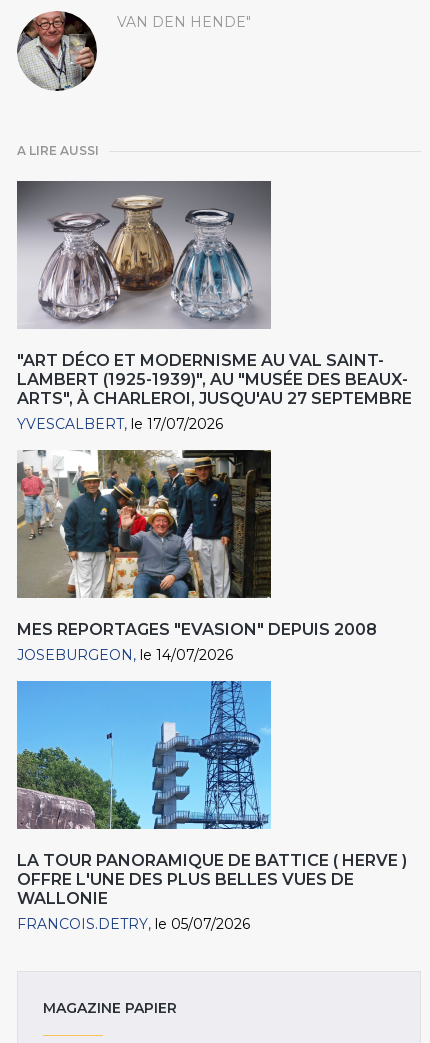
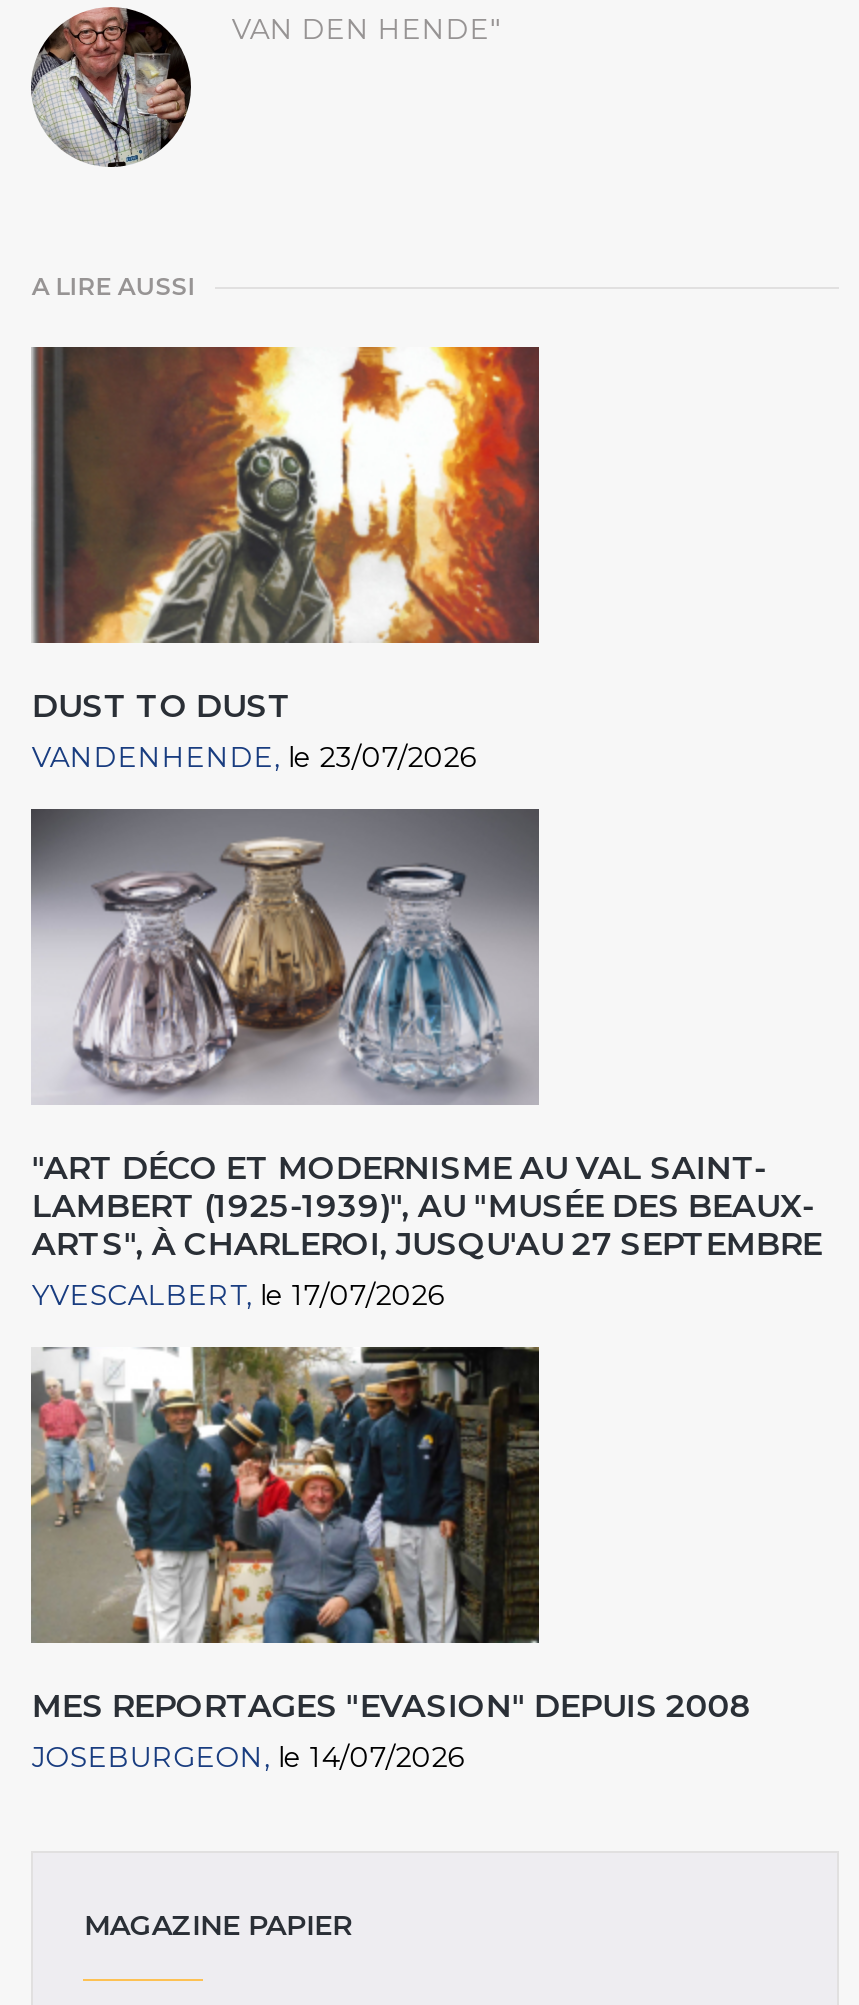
+ [image]
+ DUST TO DUST
+ VANDENHENDE le 23/07/2026

moved down: [image] | "ART DÉCO ET MODERNISME AU VAL SAINT- | LAMBERT (1925-1939)", AU "MUSÉE DES BEAUX- | ARTS", À CHARLEROI, JUSQU'AU 27 SEPTEMBRE | YVESCALBERT le 17/07/2026 | MES REPORTAGES "EVASION" DEPUIS 2008 | JOSEBURGEON le 14/07/2026

- [image]
- LA TOUR PANORAMIQUE DE BATTICE ( HERVE )
- OFFRE L'UNE DES PLUS BELLES VUES DE
- WALLONIE
- FRANCOIS.DETRY le 05/07/2026
